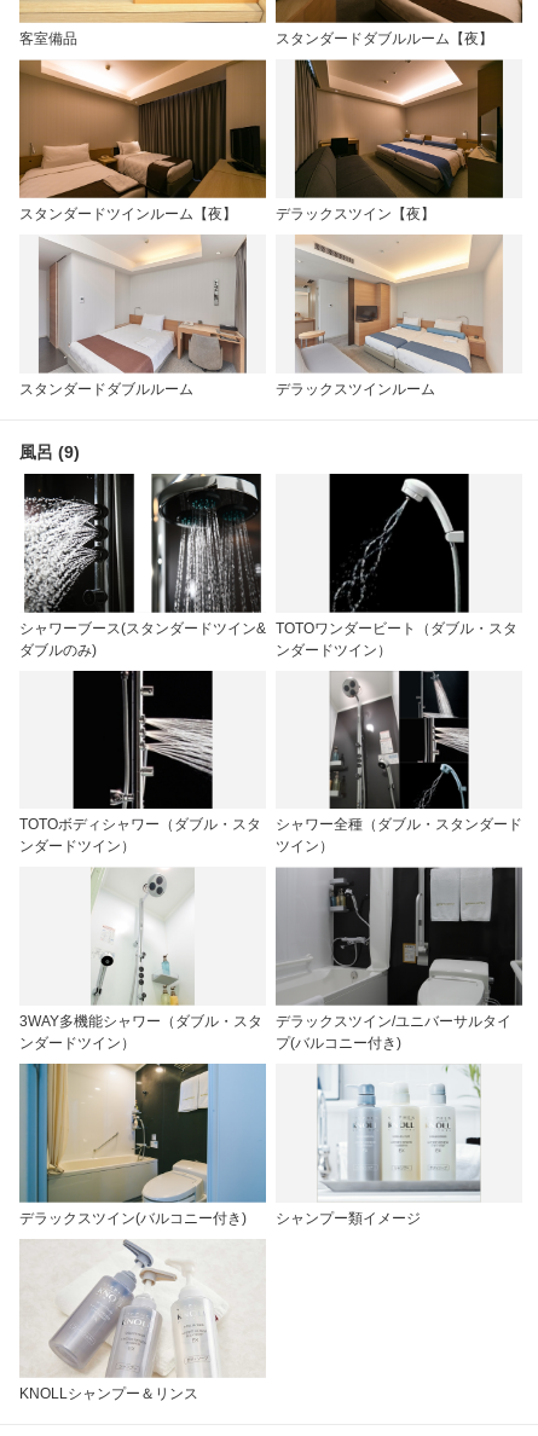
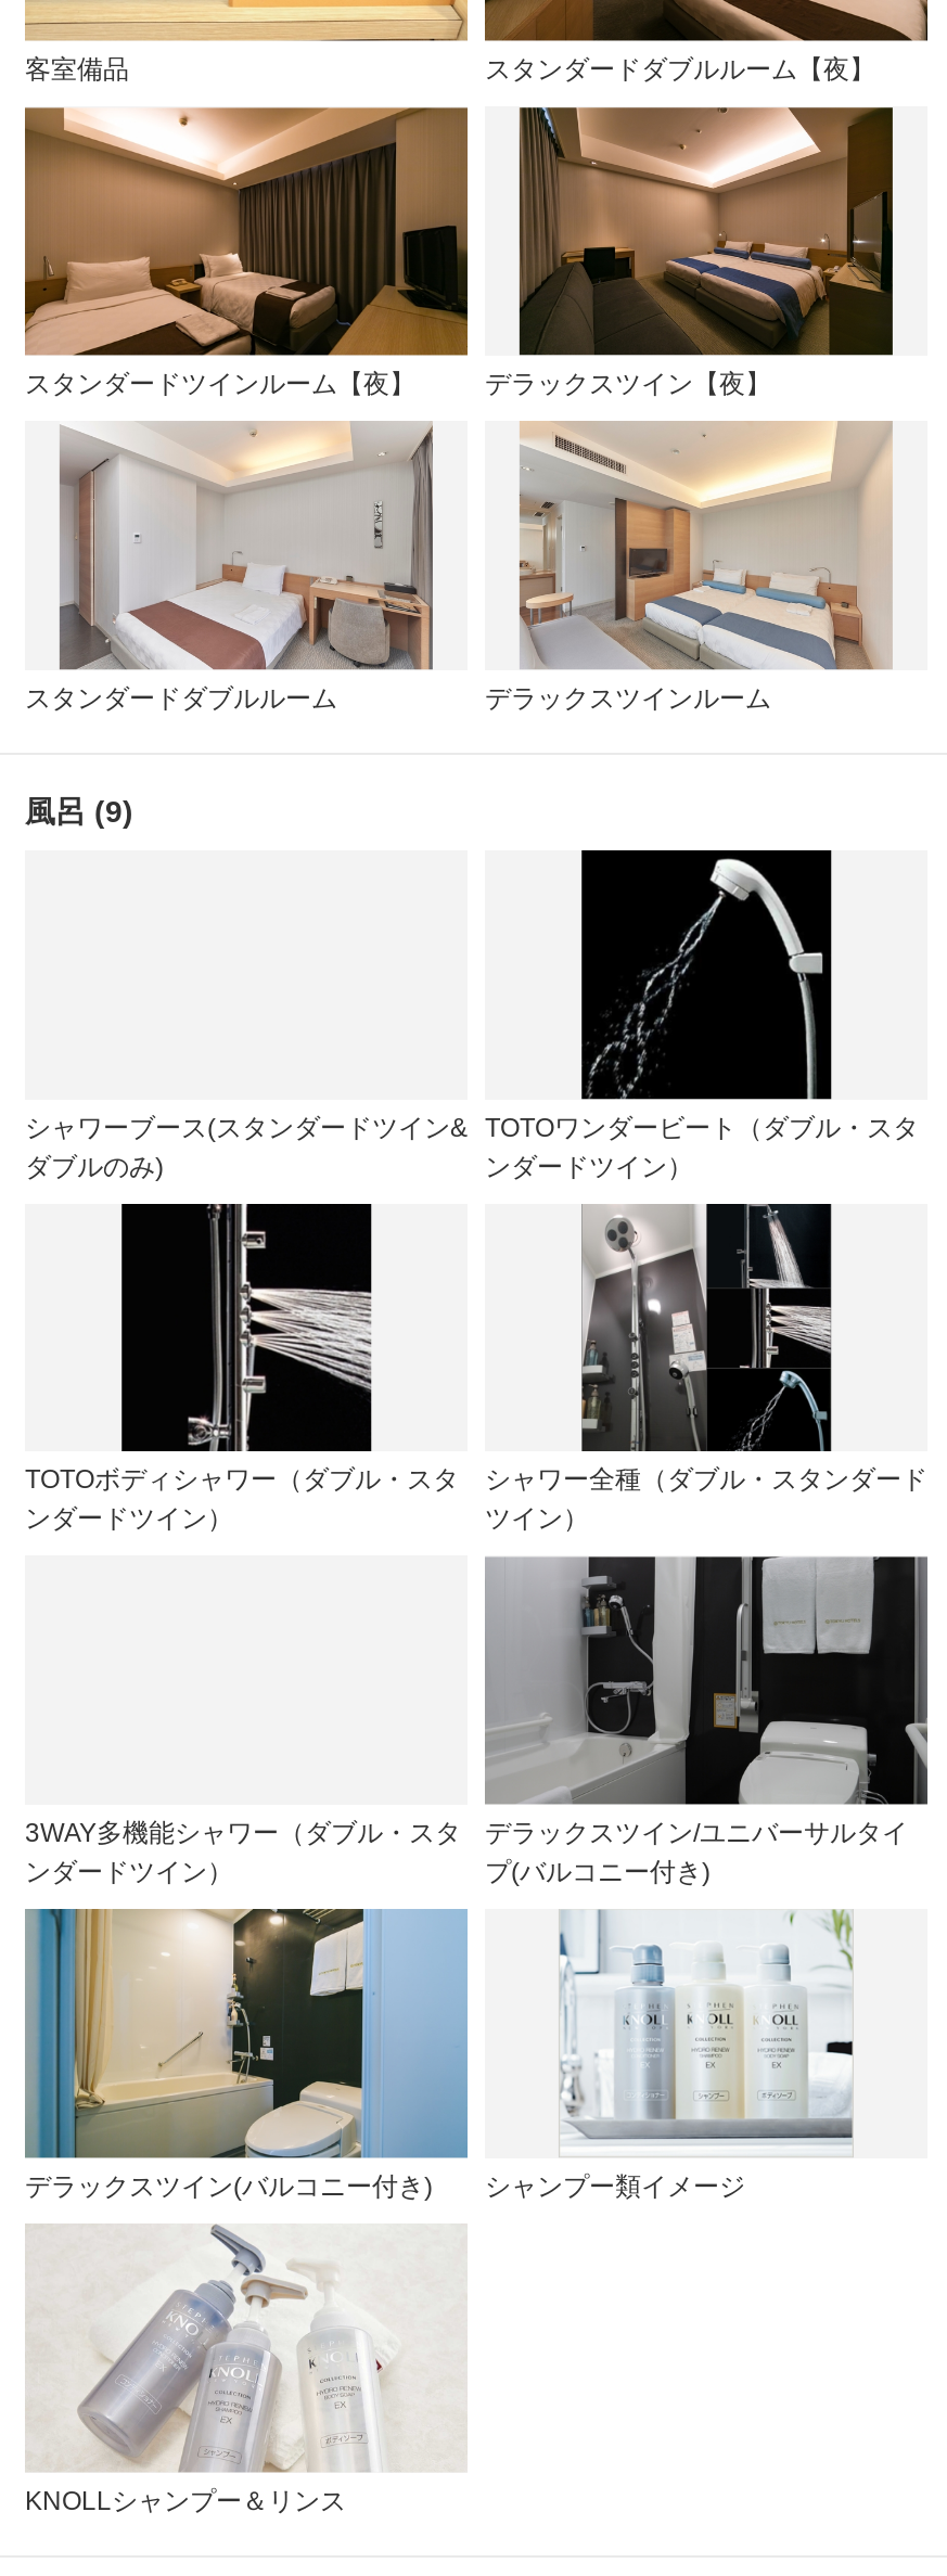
- [image]

- [image]

- [image]
